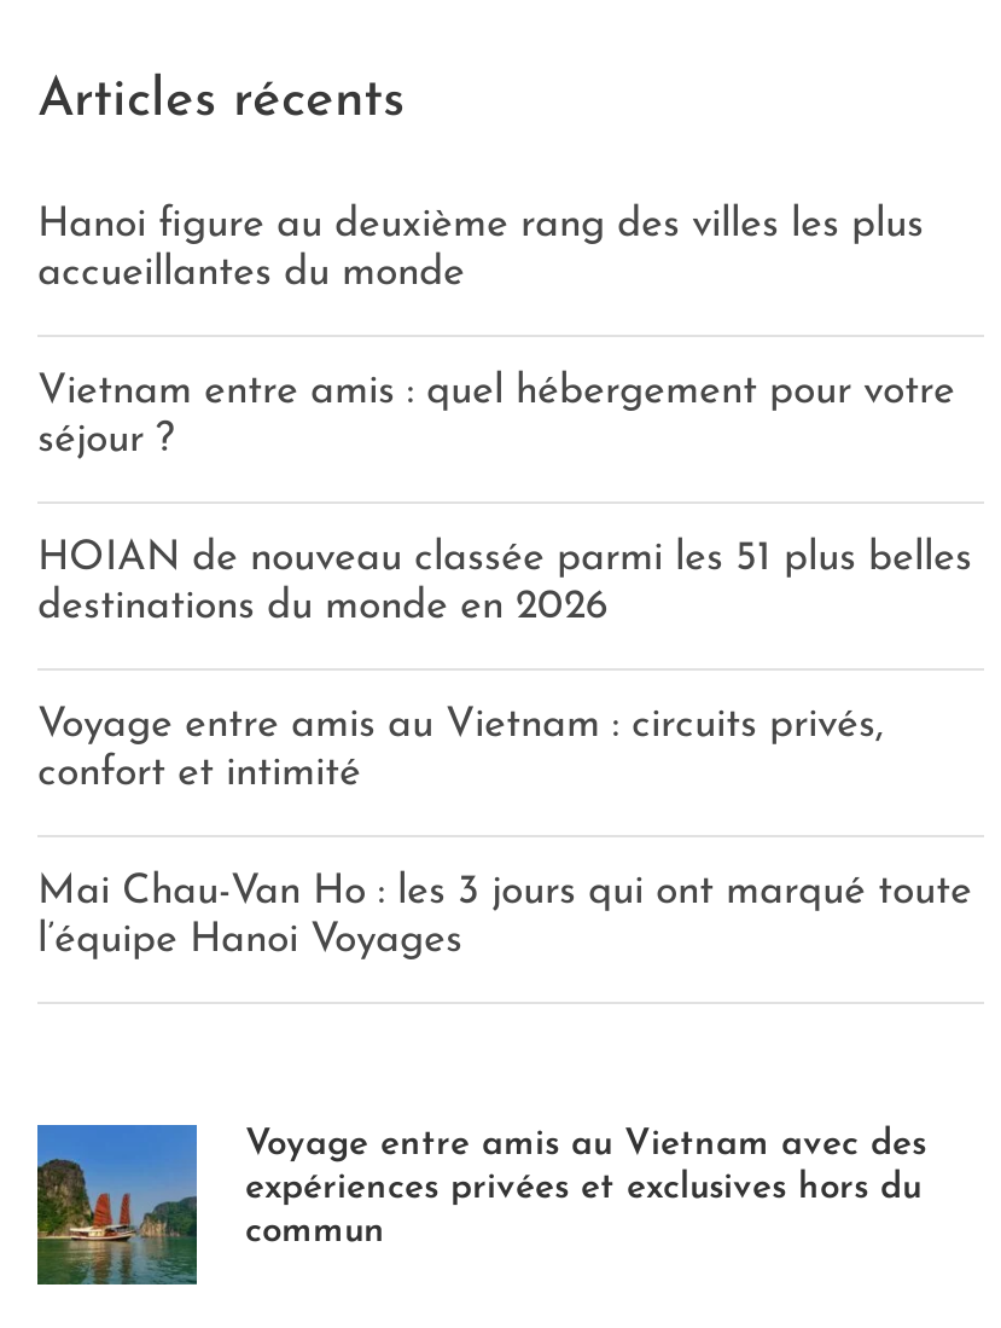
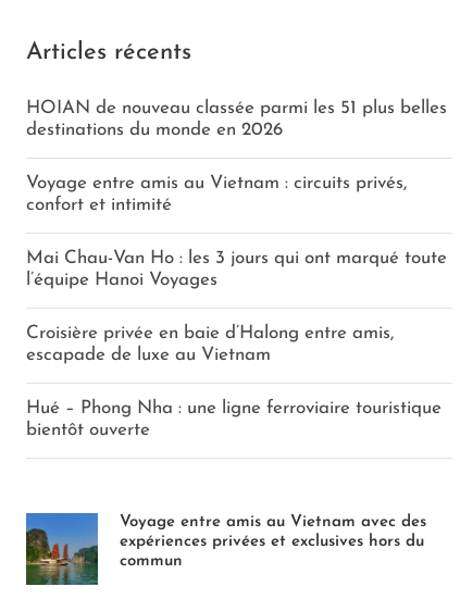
- Hanoi figure au deuxième rang des villes les plus
- accueillantes du monde
- Vietnam entre amis : quel hébergement pour votre
- séjour ?

moved up: HOIAN de nouveau classée parmi les 51 plus belles | destinations du monde en 2026 | Voyage entre amis au Vietnam : circuits privés, | confort et intimité | Mai Chau-Van Ho : les 3 jours qui ont marqué toute | l’équipe Hanoi Voyages

+ Croisière privée en baie d’Halong entre amis,
+ escapade de luxe au Vietnam
+ Hué – Phong Nha : une ligne ferroviaire touristique
+ bientôt ouverte
